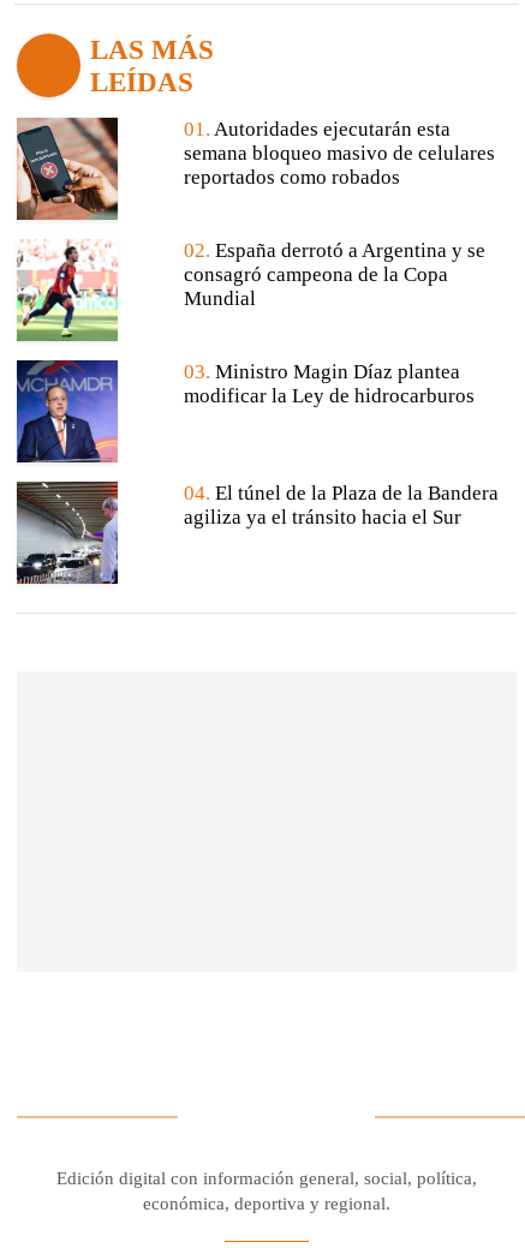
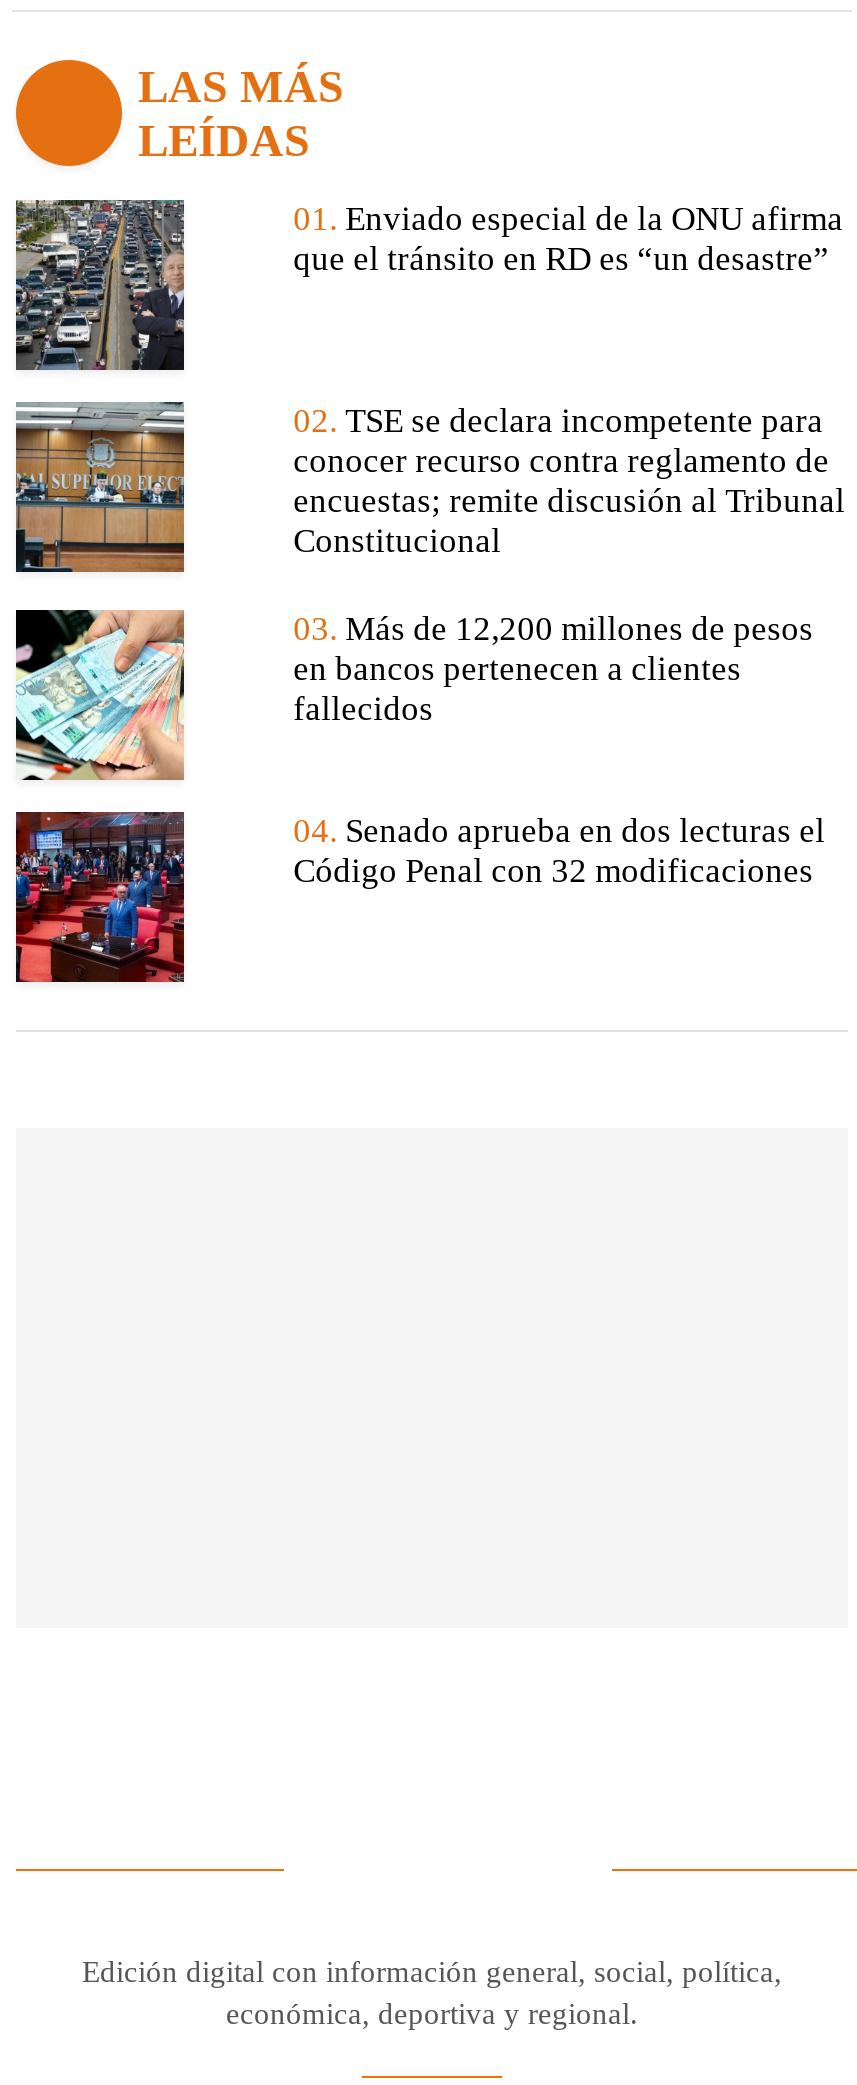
- [image]
+ [image]

- 01. Autoridades ejecutarán esta
- semana bloqueo masivo de celulares
- reportados como robados
+ 01. Enviado especial de la ONU afirma
+ que el tránsito en RD es “un desastre”

- [image]
+ [image]

- 02. España derrotó a Argentina y se
- consagró campeona de la Copa
- Mundial
+ 02. TSE se declara incompetente para
+ conocer recurso contra reglamento de
+ encuestas; remite discusión al Tribunal
+ Constitucional

- [image]
+ [image]

- 03. Ministro Magin Díaz plantea
- modificar la Ley de hidrocarburos
+ 03. Más de 12,200 millones de pesos
+ en bancos pertenecen a clientes
+ fallecidos

- [image]
+ [image]

- 04. El túnel de la Plaza de la Bandera
- agiliza ya el tránsito hacia el Sur
+ 04. Senado aprueba en dos lecturas el
+ Código Penal con 32 modificaciones
